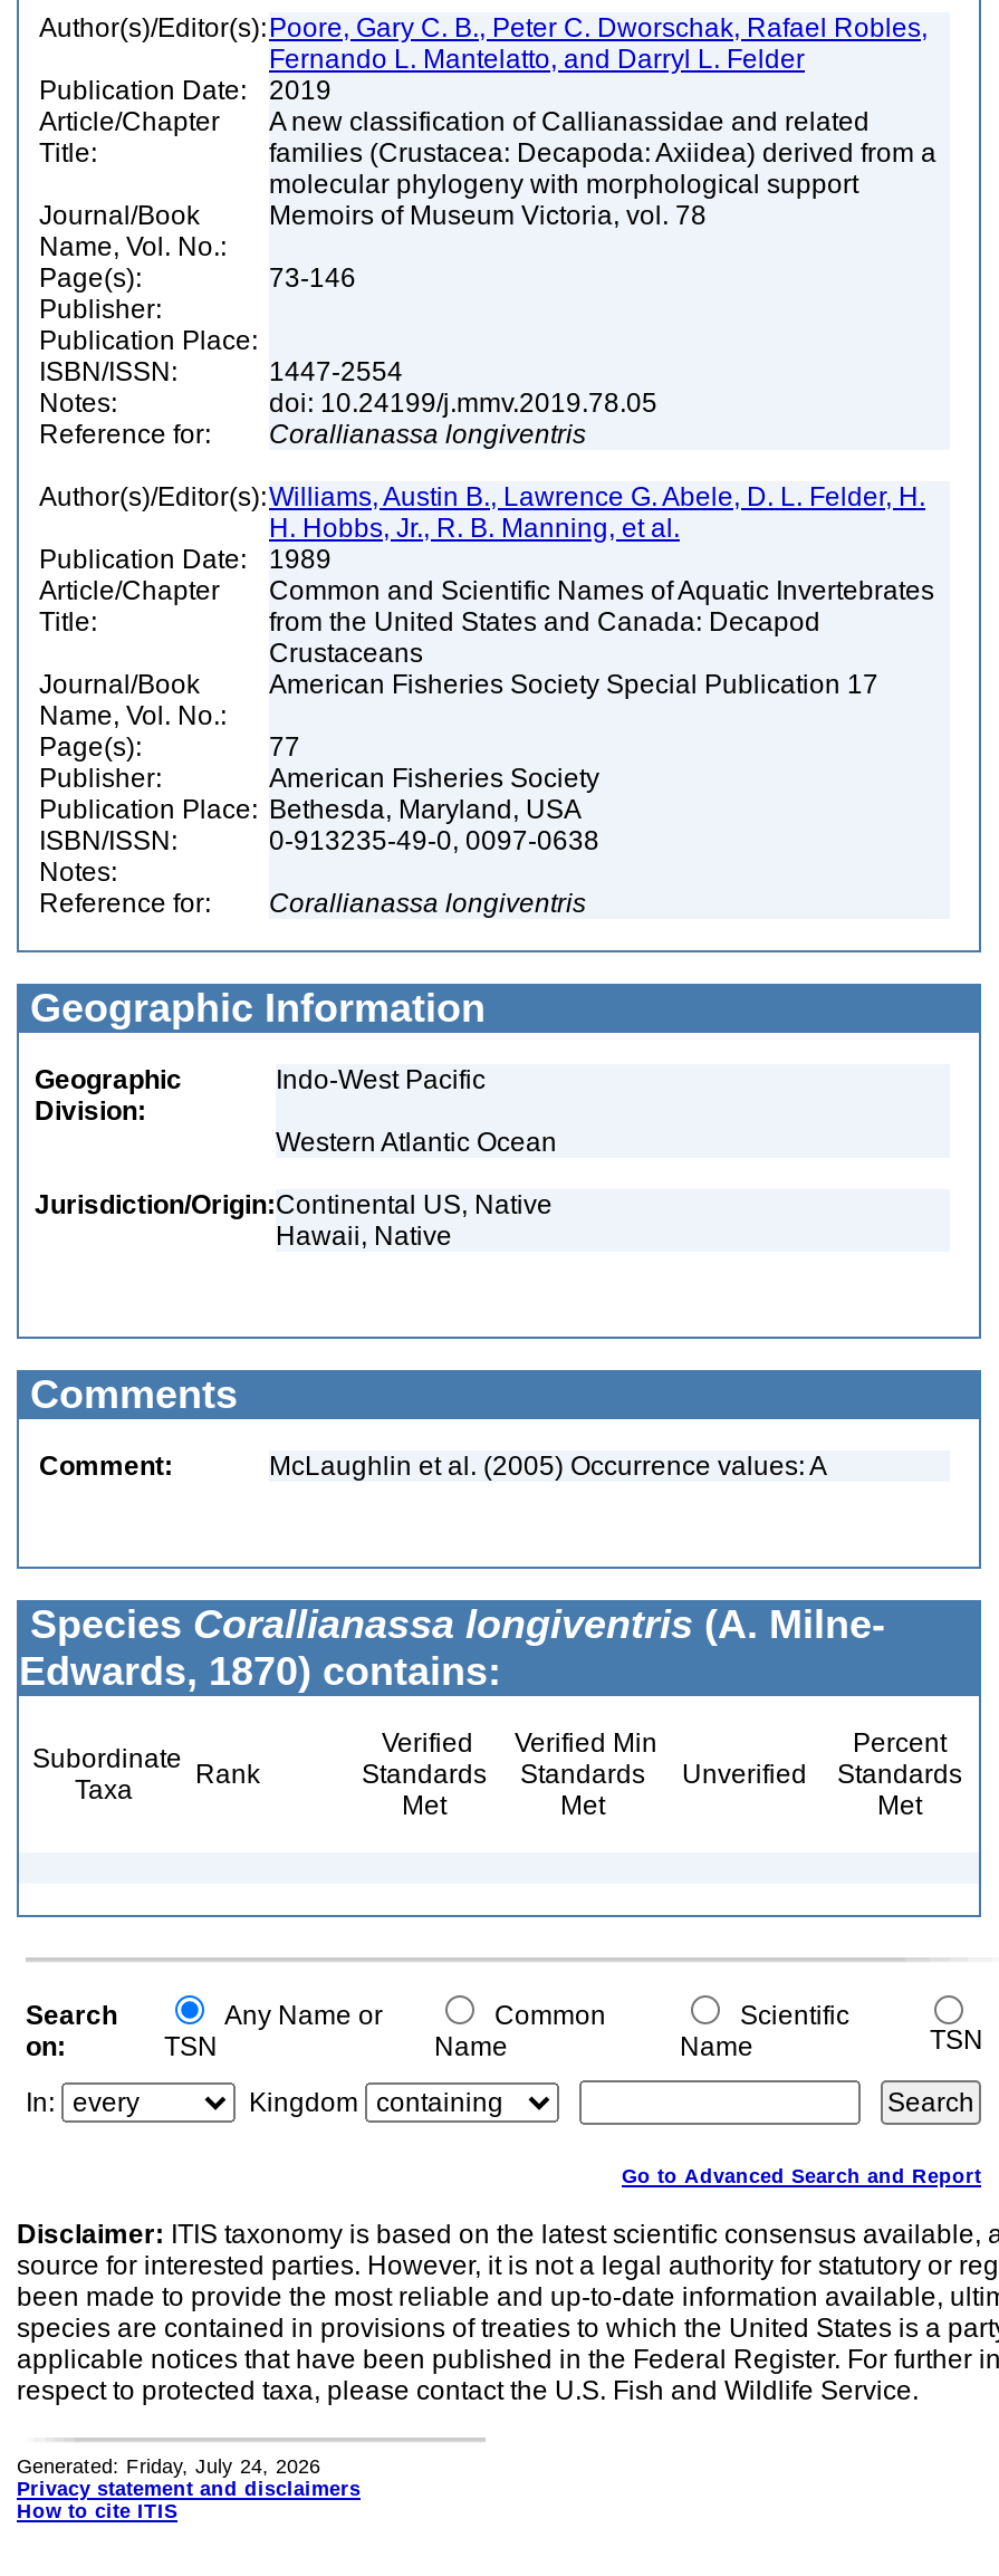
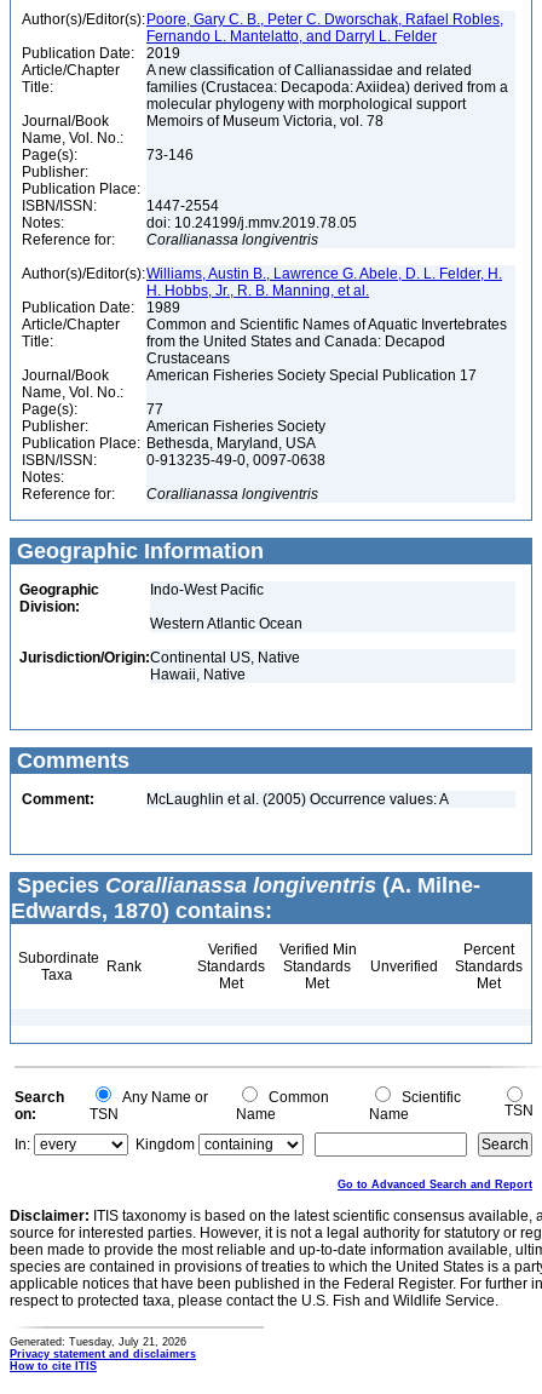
- Generated: Friday, July 24, 2026
+ Generated: Tuesday, July 21, 2026
